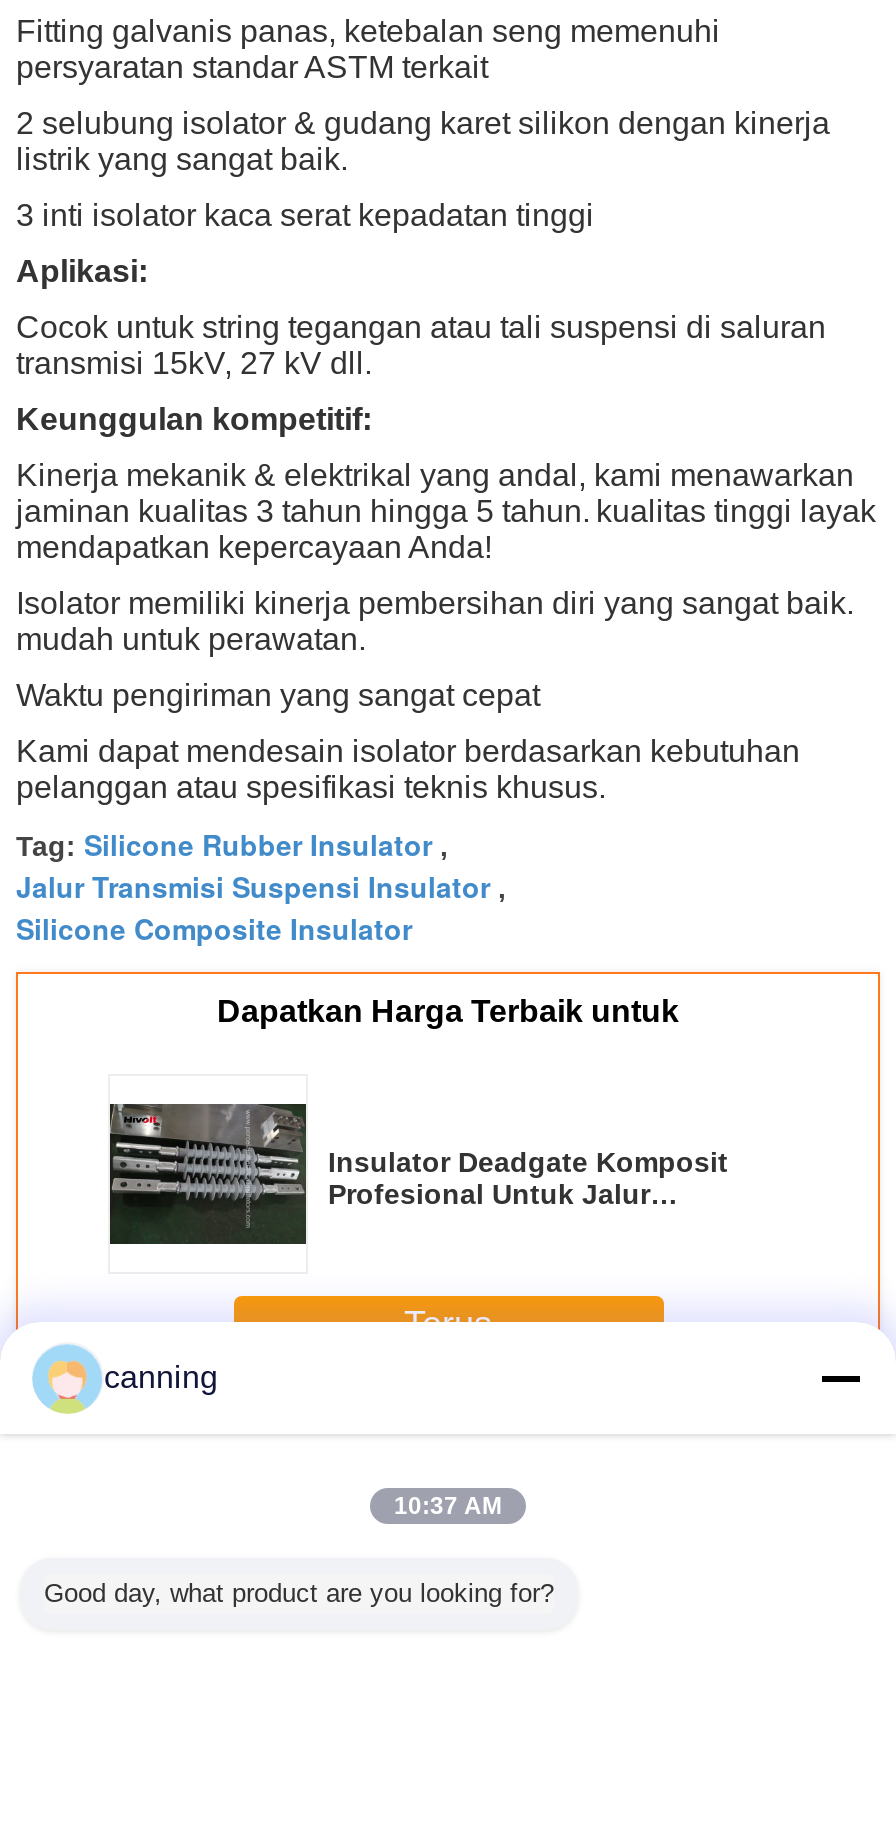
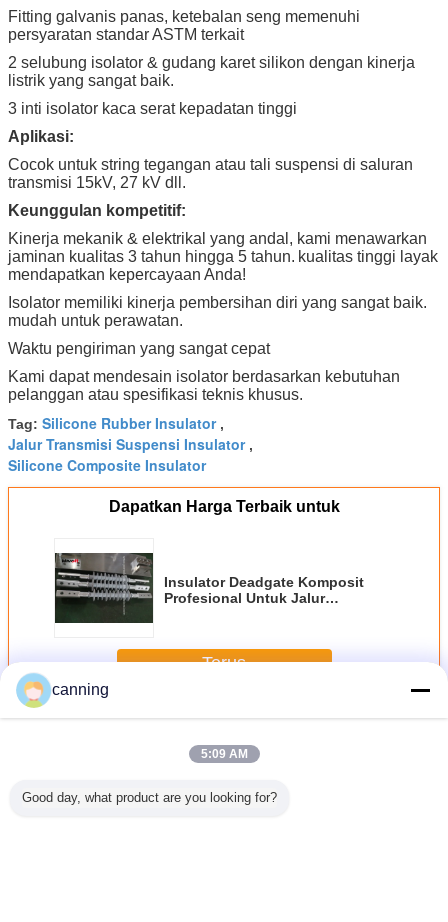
- 10:37 AM
+ 5:09 AM
